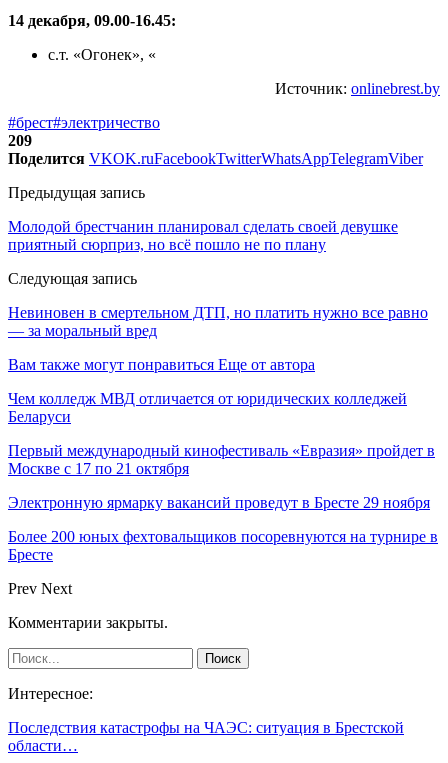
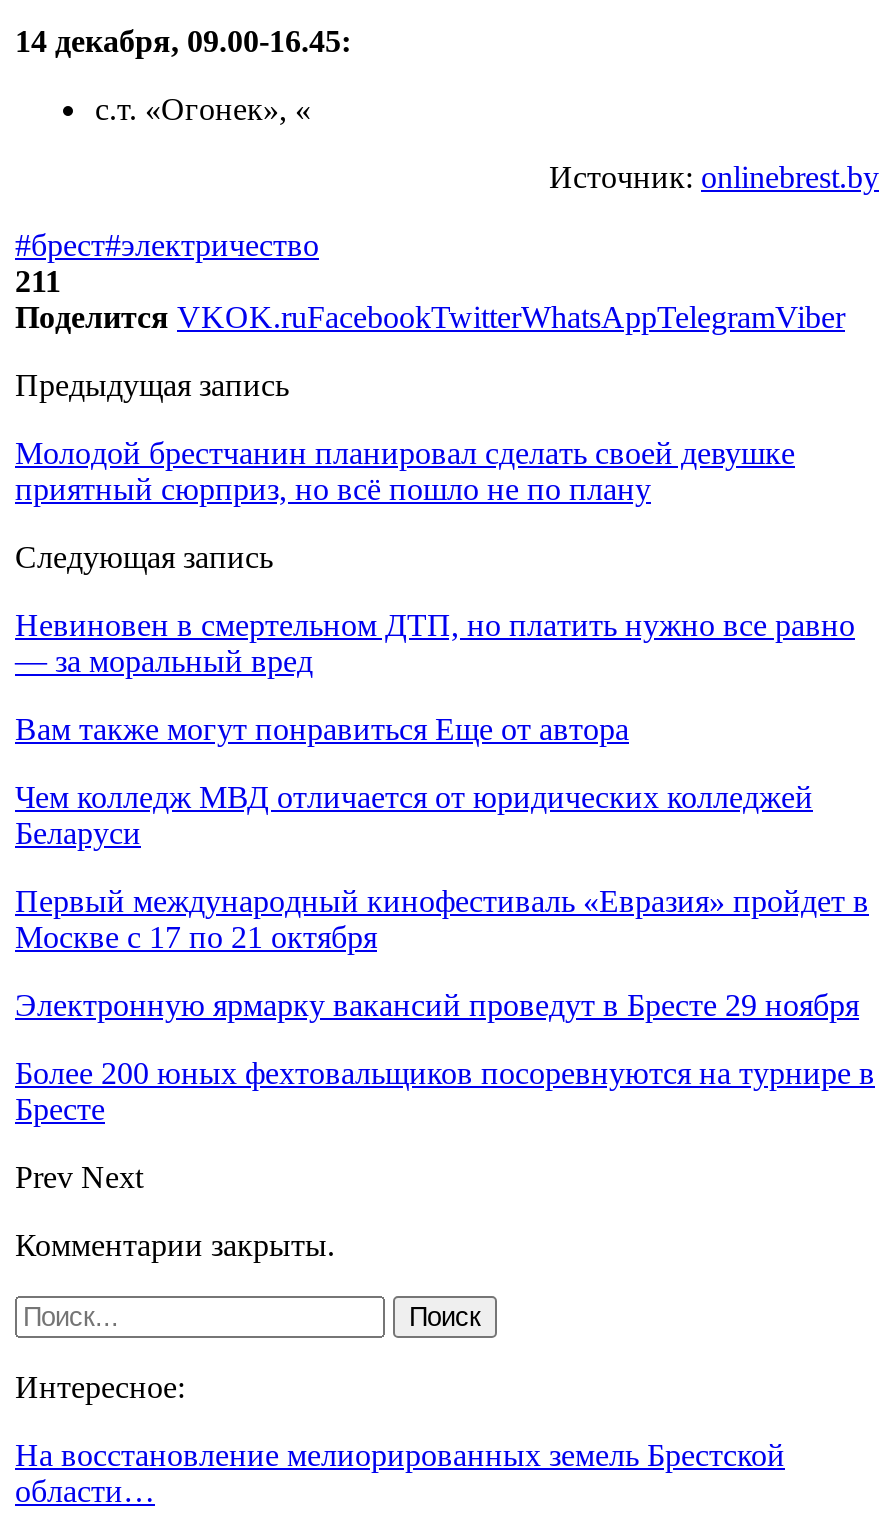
- 209
+ 211

- Последствия катастрофы на ЧАЭС: ситуация в Брестской
+ На восстановление мелиорированных земель Брестской
